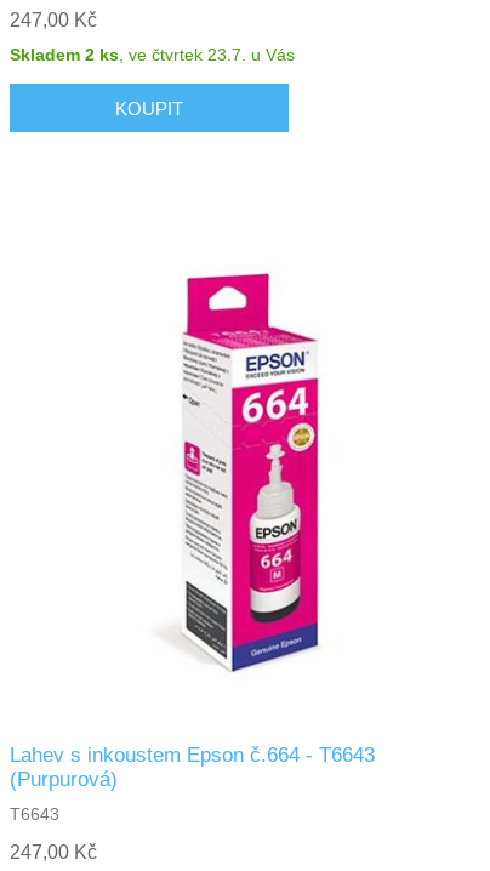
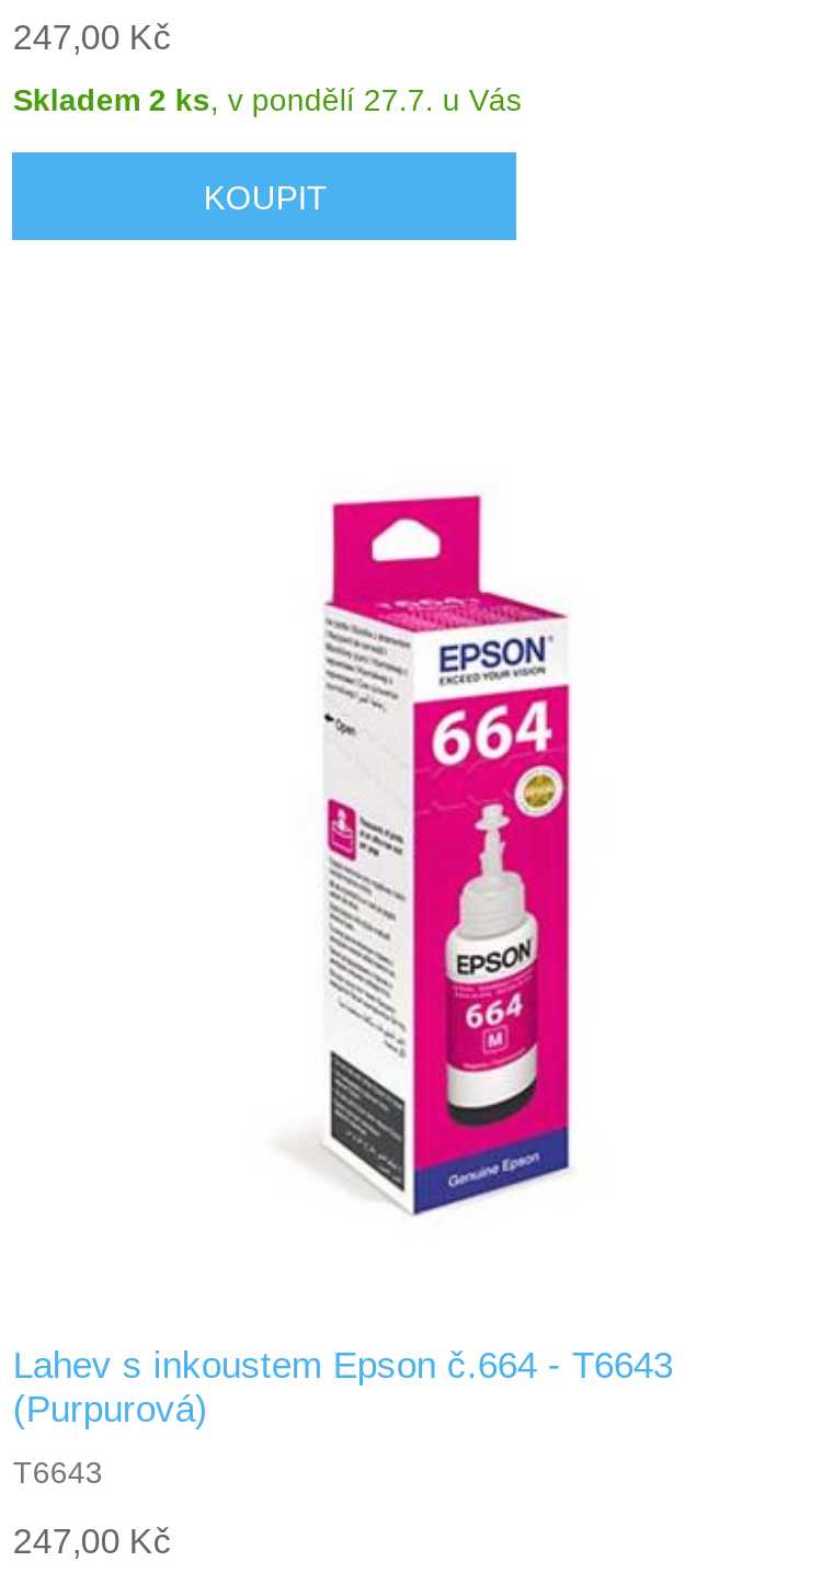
- Skladem 2 ks, ve čtvrtek 23.7. u Vás
+ Skladem 2 ks, v pondělí 27.7. u Vás
